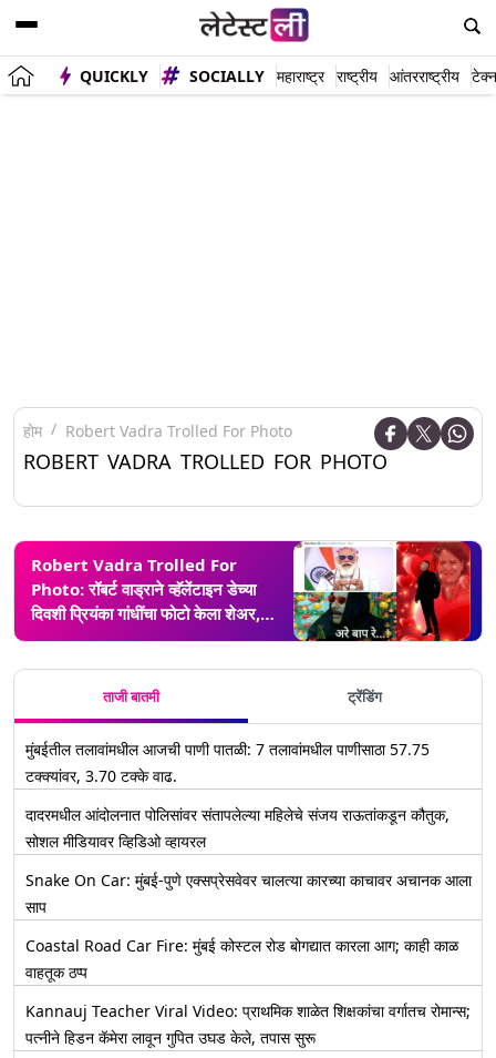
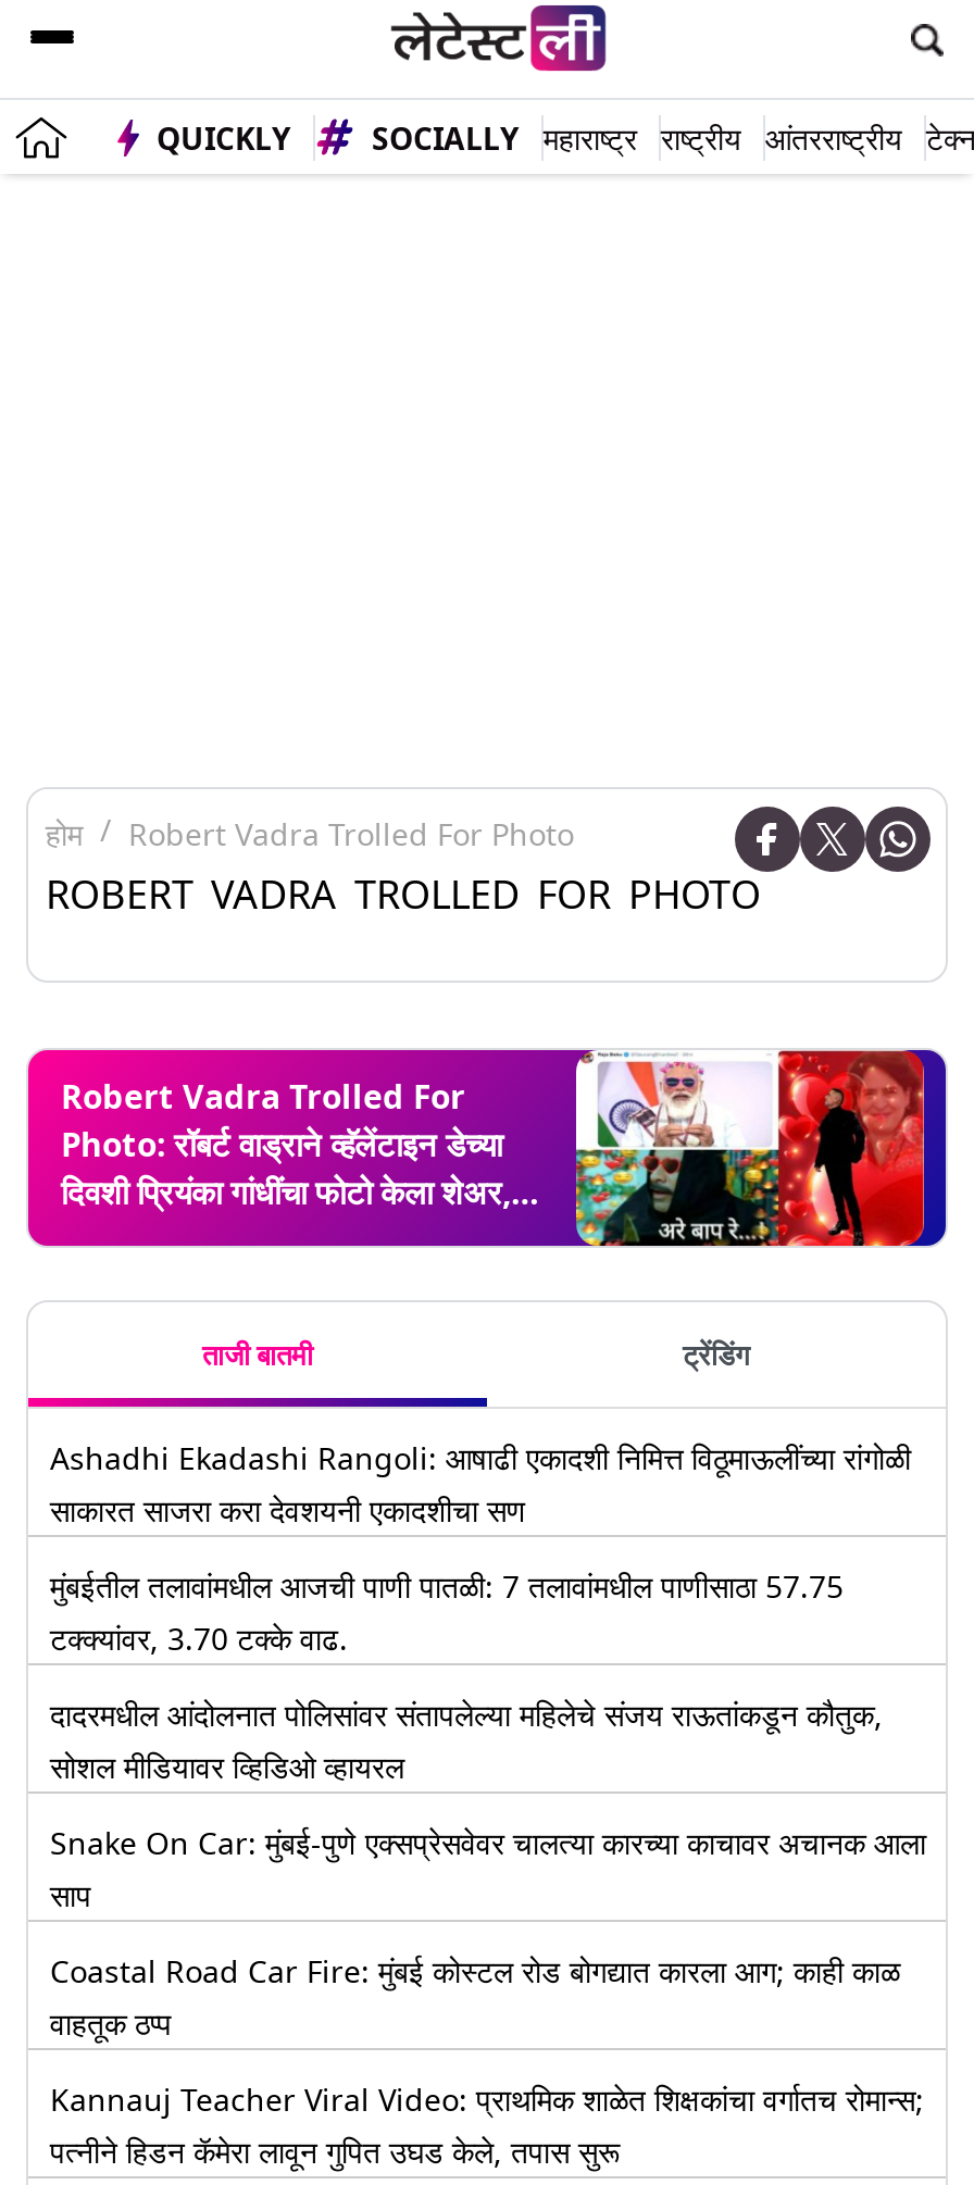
+ Ashadhi Ekadashi Rangoli: आषाढी एकादशी निमित्त विठूमाऊलींच्या रांगोळी
+ साकारत साजरा करा देवशयनी एकादशीचा सण
